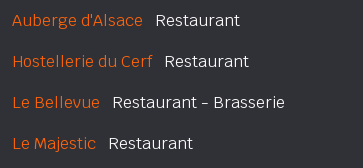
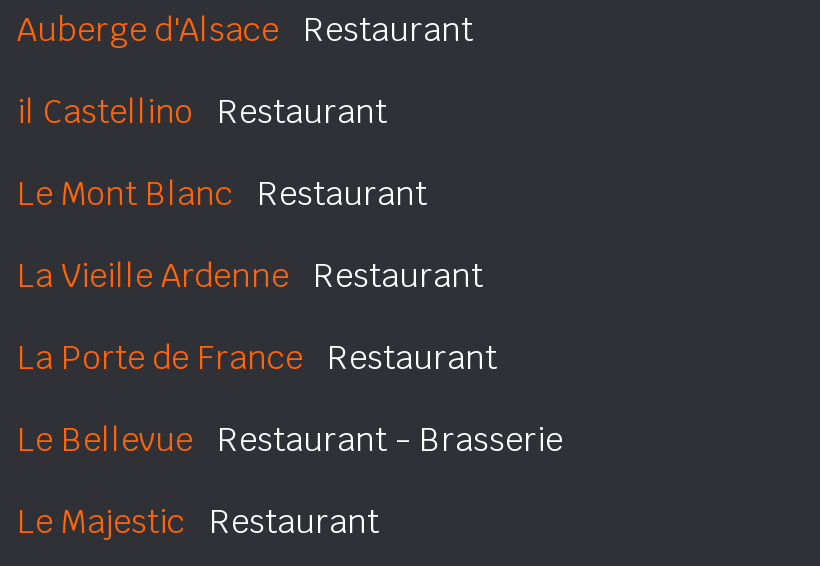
- Hostellerie du Cerf Restaurant
+ il Castellino Restaurant
+ Le Mont Blanc Restaurant
+ La Vieille Ardenne Restaurant
+ La Porte de France Restaurant
